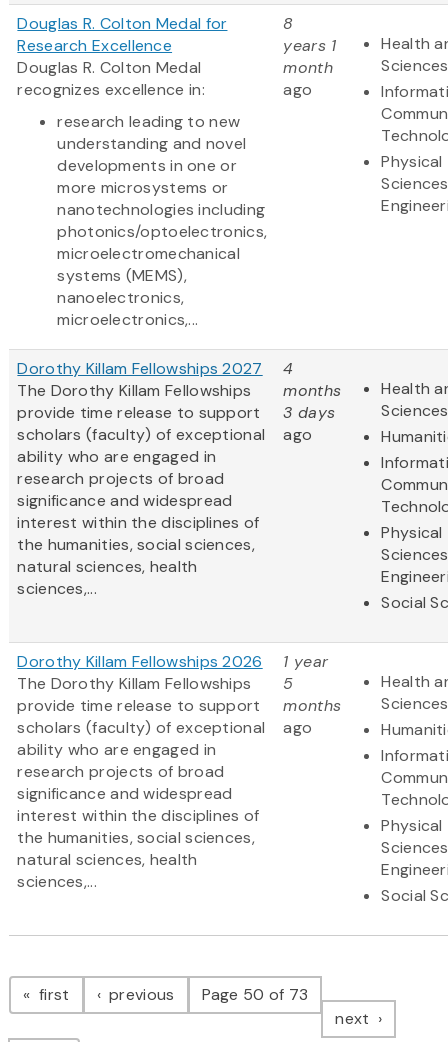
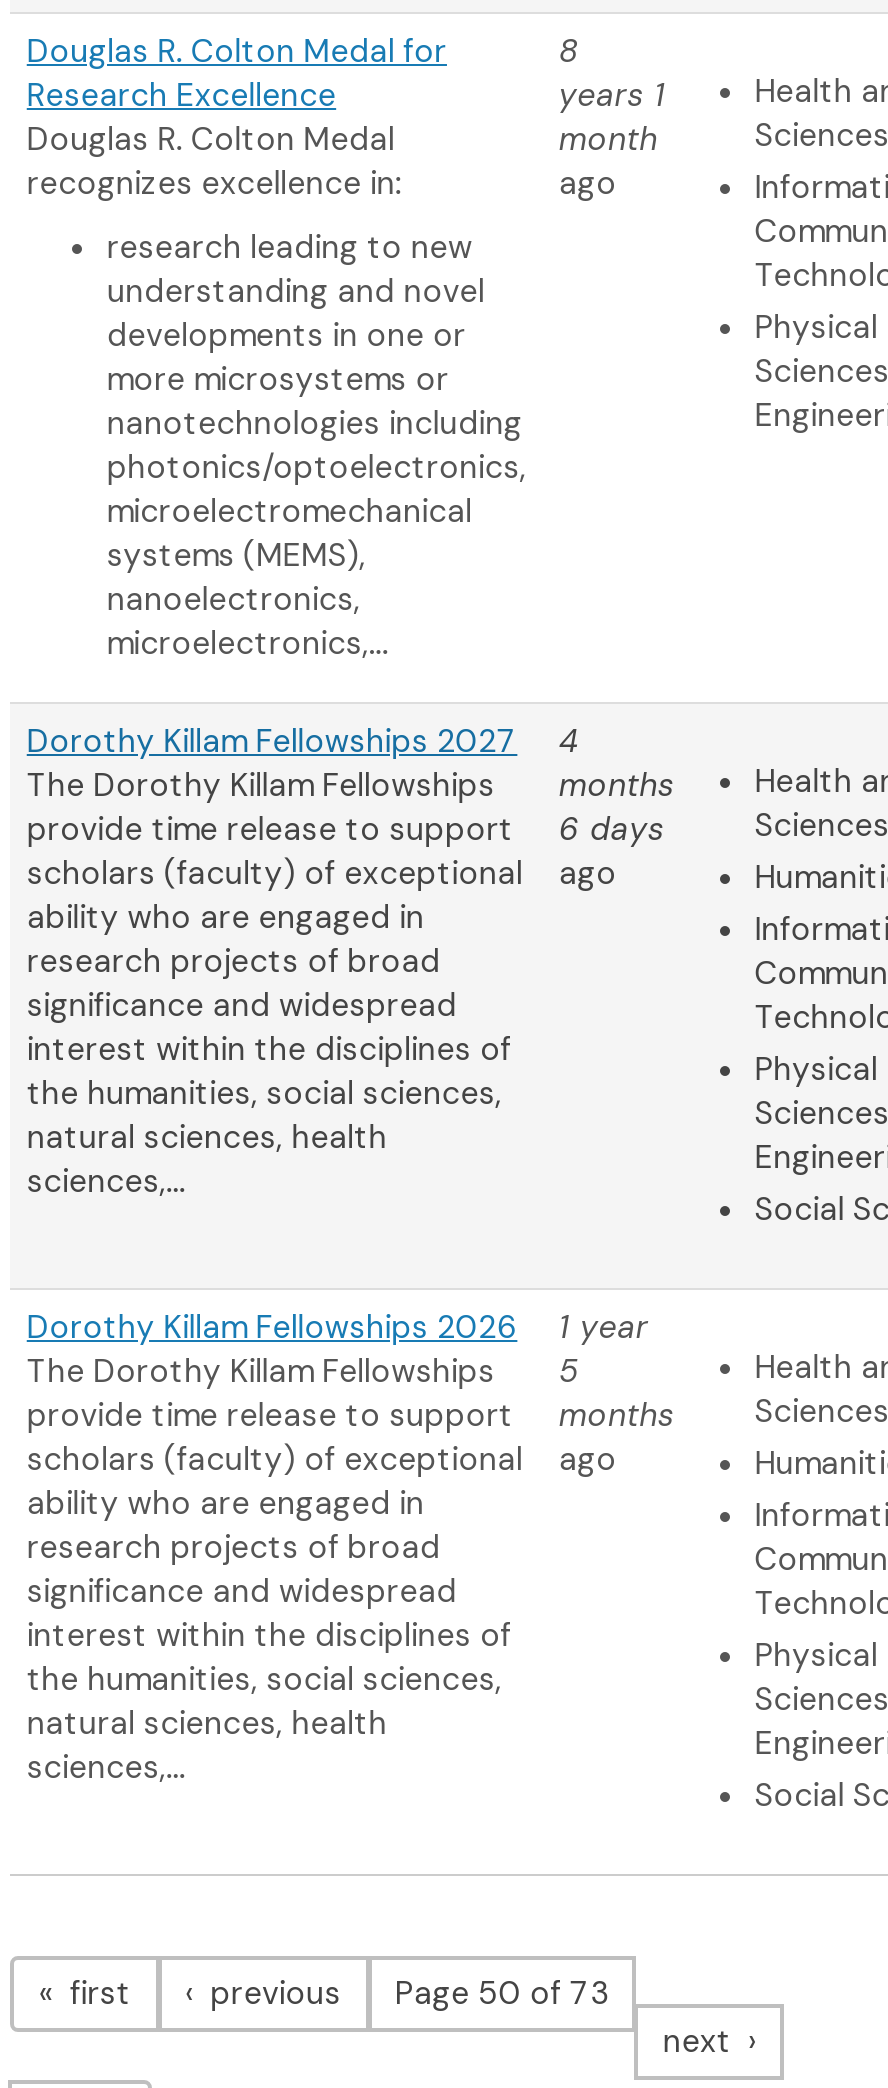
- provide time release to support 3 days
+ provide time release to support 6 days
